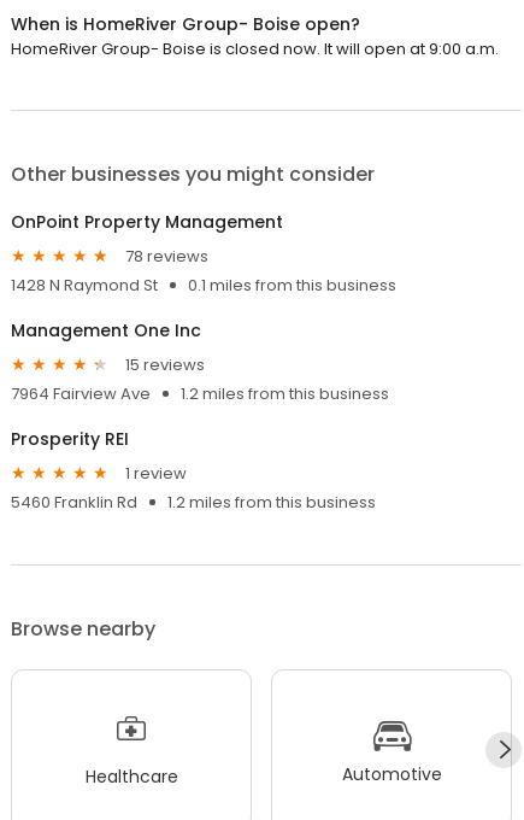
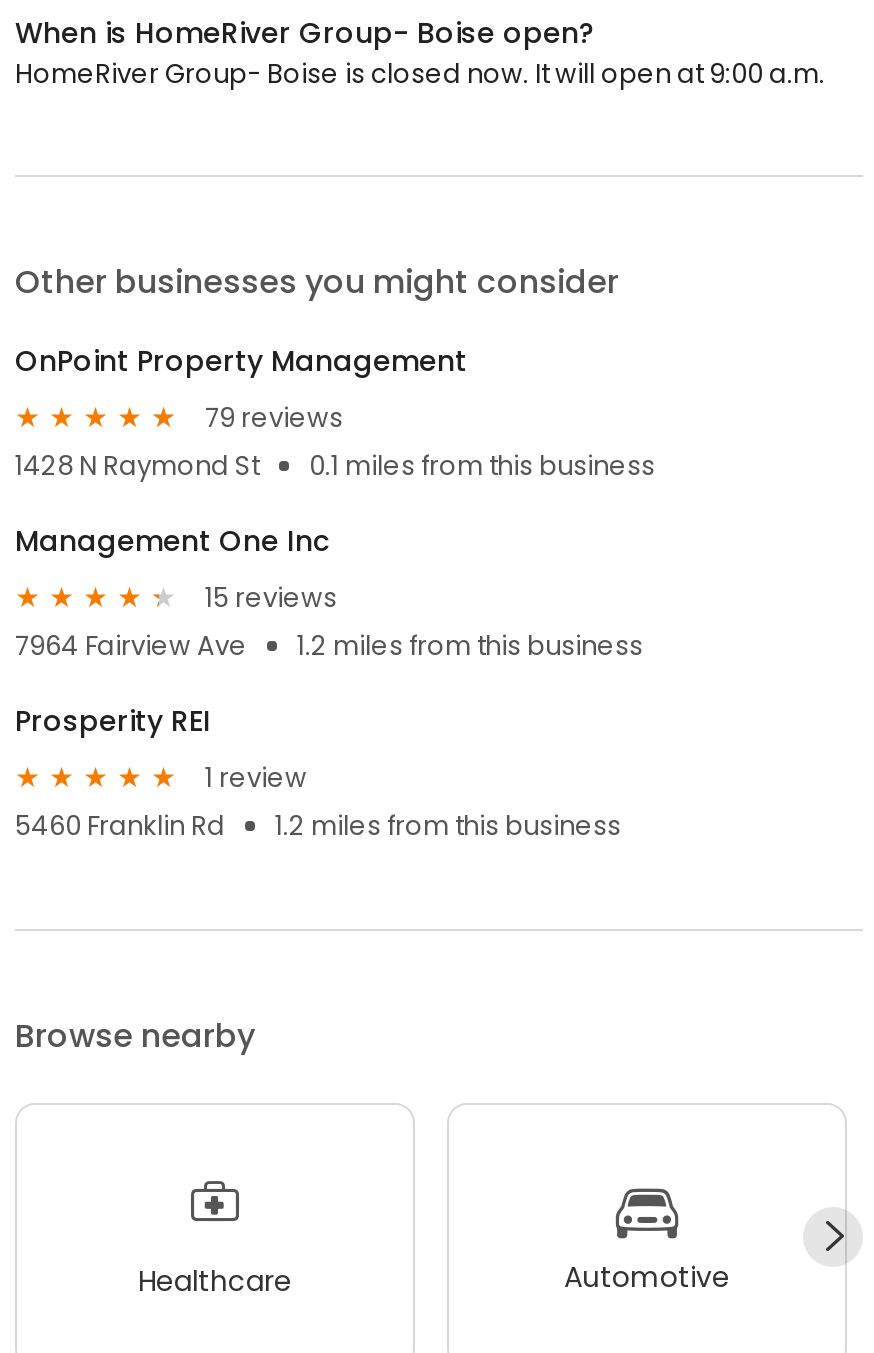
- 78 reviews
+ 79 reviews
